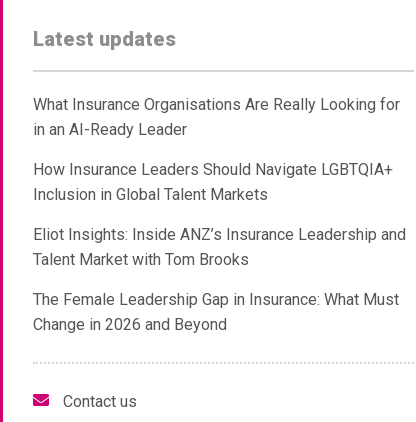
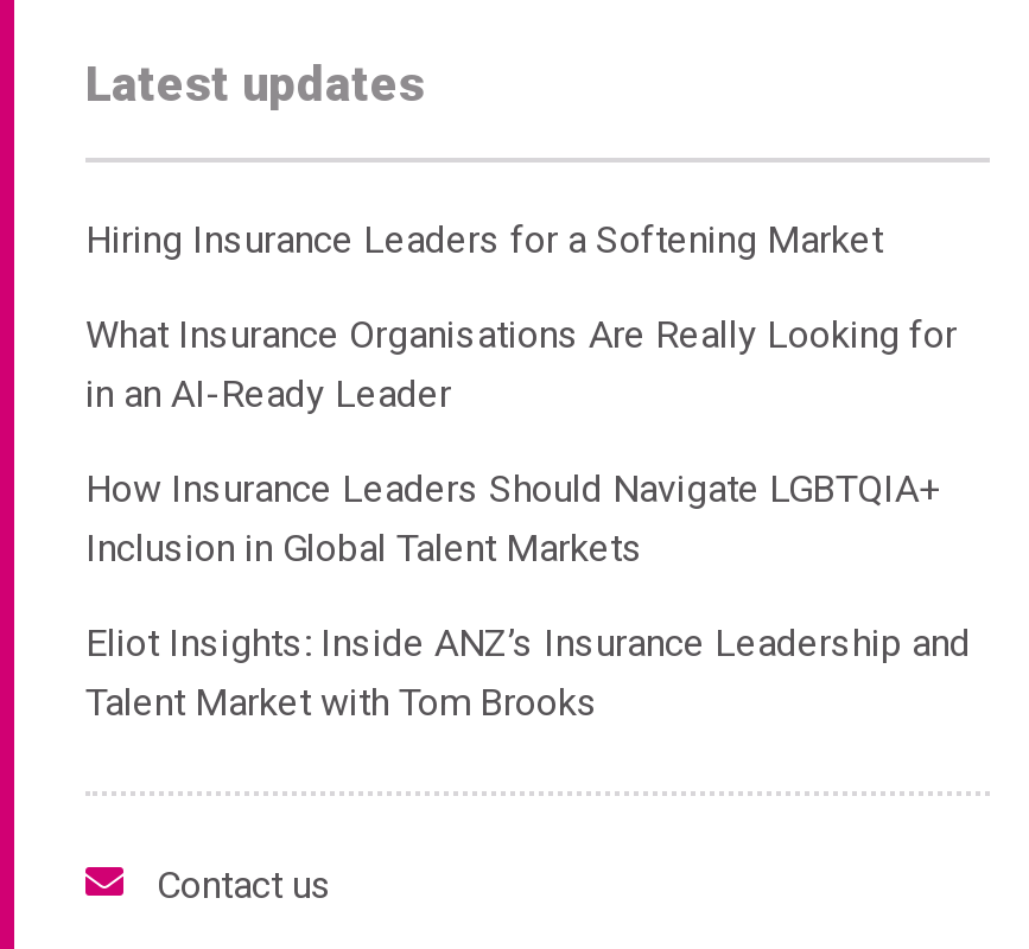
+ Hiring Insurance Leaders for a Softening Market

moved down: What Insurance Organisations Are Really Looking for | in an AI-Ready Leader | How Insurance Leaders Should Navigate LGBTQIA+ | Inclusion in Global Talent Markets | Eliot Insights: Inside ANZ’s Insurance Leadership and | Talent Market with Tom Brooks

- The Female Leadership Gap in Insurance: What Must
- Change in 2026 and Beyond
